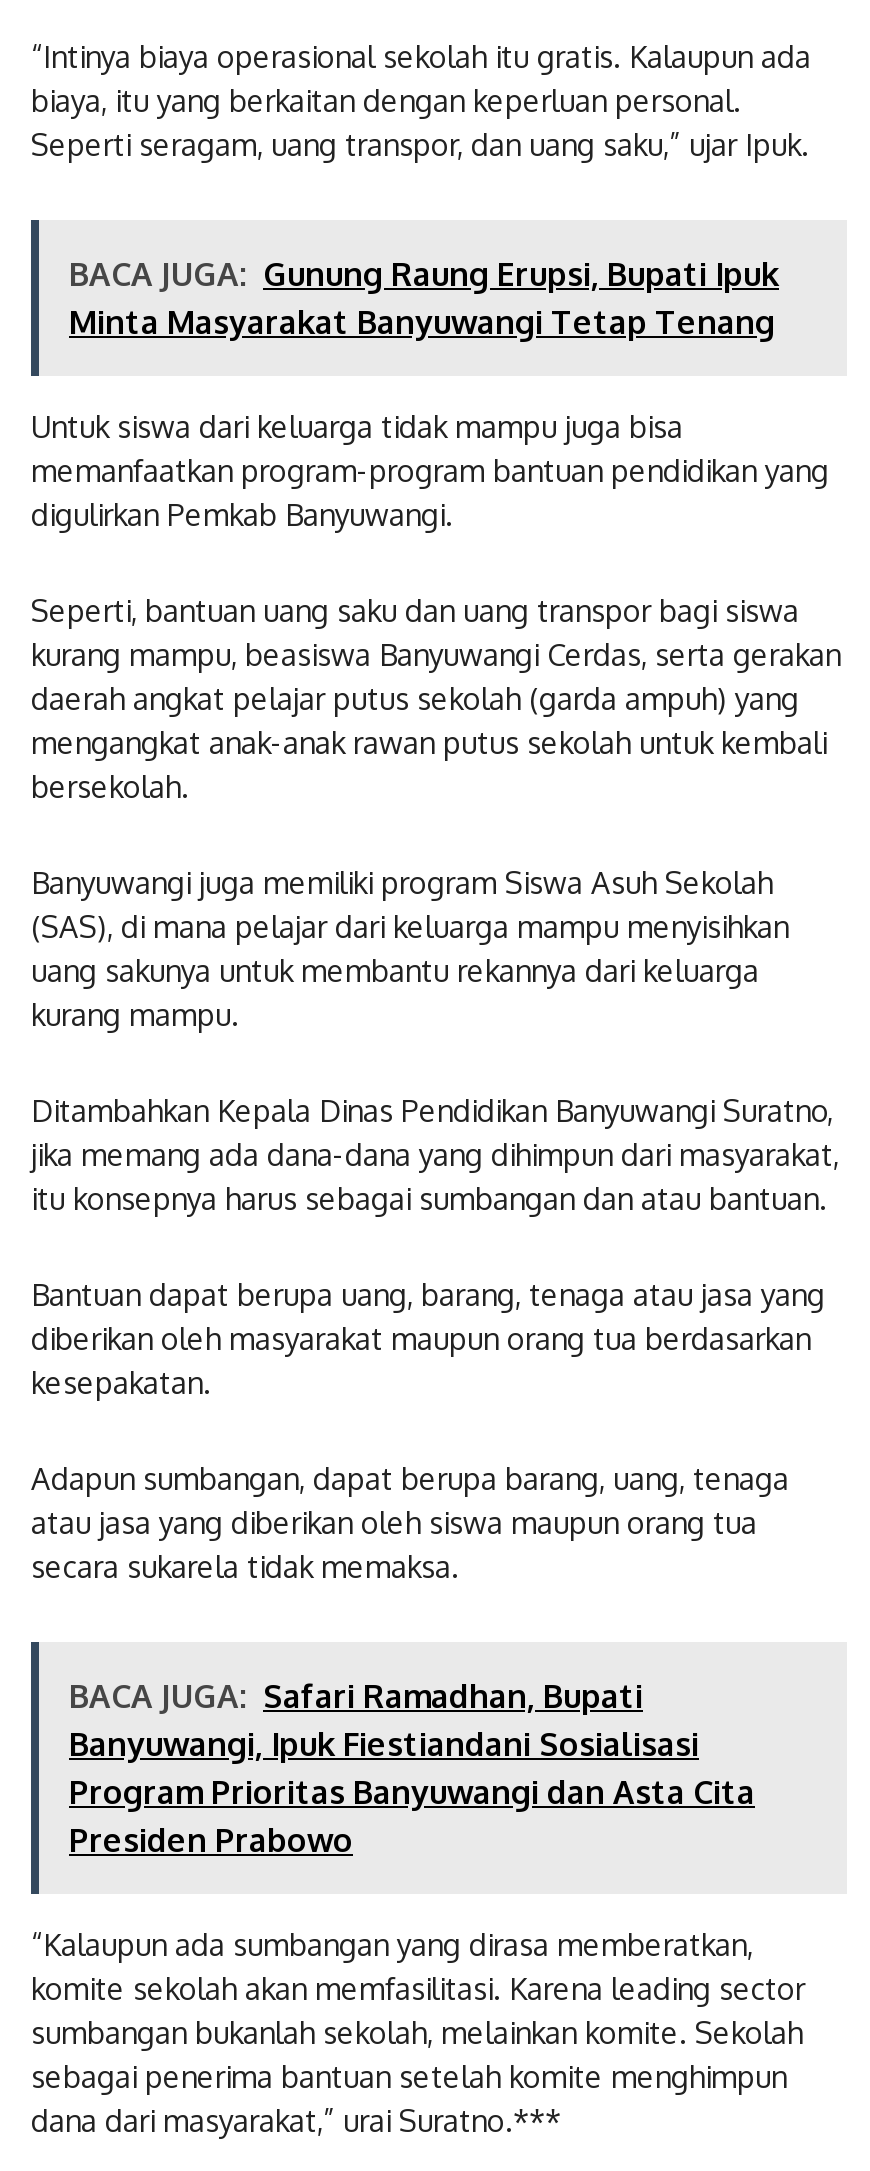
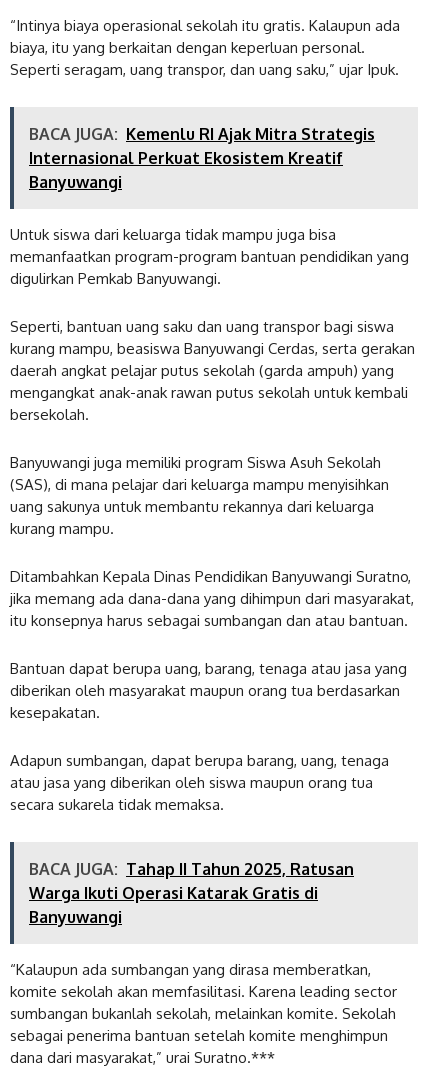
- BACA JUGA: Gunung Raung Erupsi, Bupati Ipuk
- Minta Masyarakat Banyuwangi Tetap Tenang
+ BACA JUGA: Kemenlu RI Ajak Mitra Strategis
+ Internasional Perkuat Ekosistem Kreatif
+ Banyuwangi

moved down: Untuk siswa dari keluarga tidak mampu juga bisa | memanfaatkan program-program bantuan pendidikan yang | digulirkan Pemkab Banyuwangi. | ... | atau jasa yang diberikan oleh siswa maupun orang tua | secara sukarela tidak memaksa.

- BACA JUGA: Safari Ramadhan, Bupati
- Banyuwangi, Ipuk Fiestiandani Sosialisasi
- Program Prioritas Banyuwangi dan Asta Cita
- Presiden Prabowo
+ BACA JUGA: Tahap II Tahun 2025, Ratusan
+ Warga Ikuti Operasi Katarak Gratis di
+ Banyuwangi
